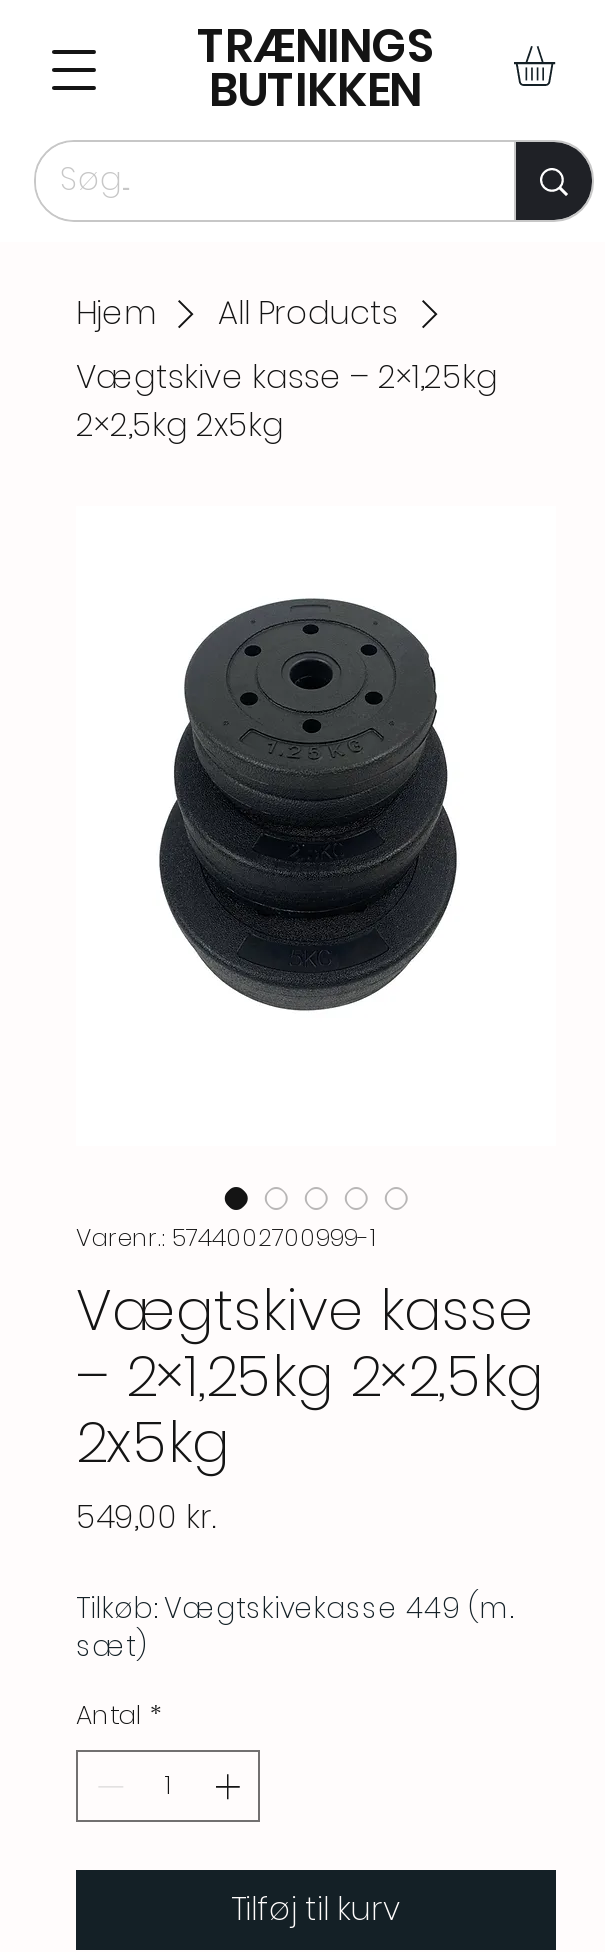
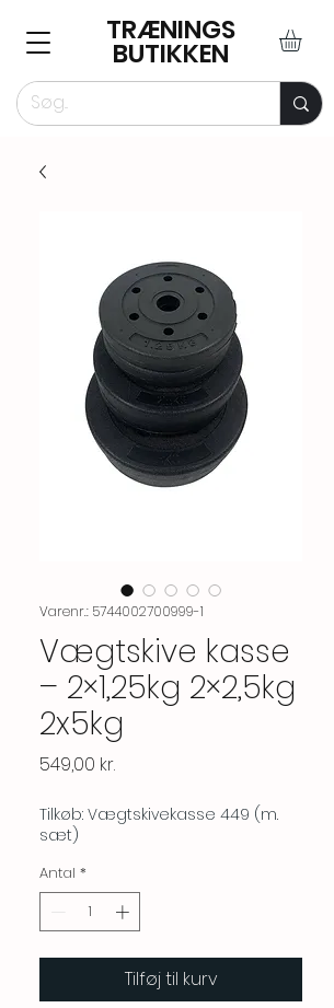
- Hjem
- All Products
- Vægtskive kasse – 2×1,25kg
- 2×2,5kg 2x5kg
